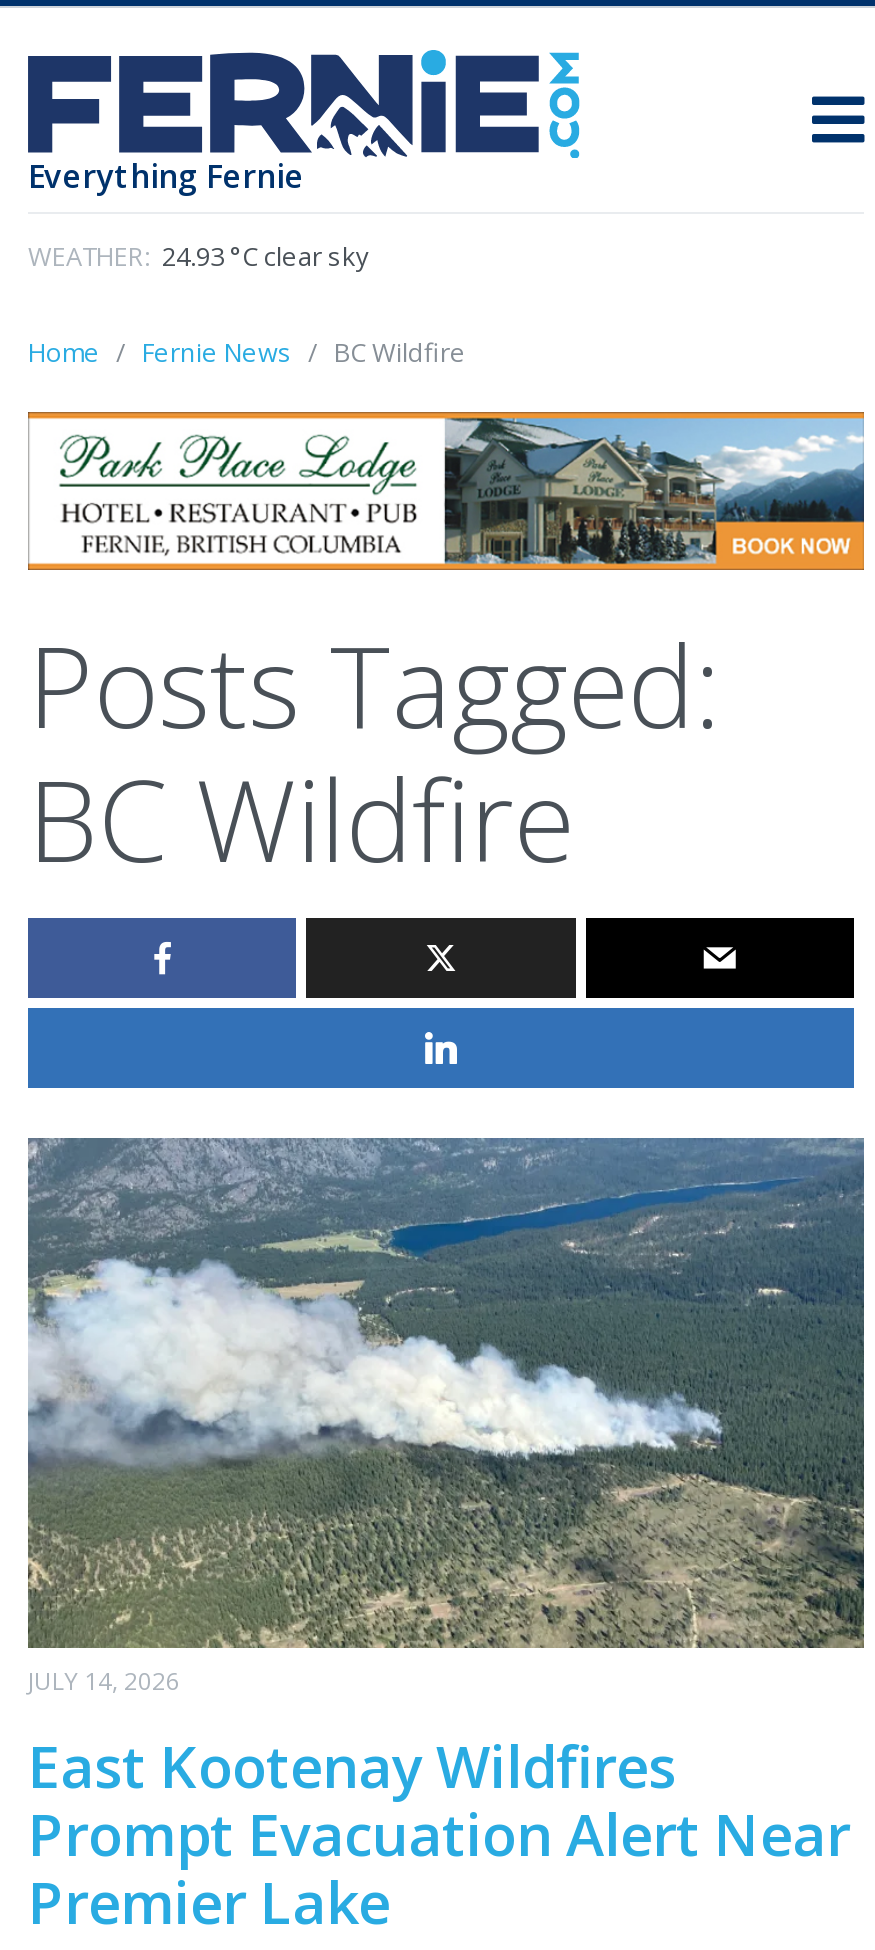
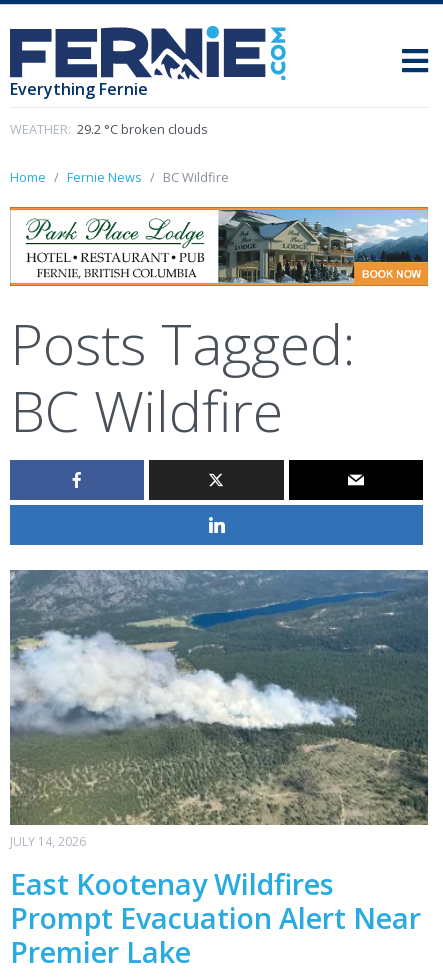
- WEATHER: 24.93 °C clear sky
+ WEATHER: 29.2 °C broken clouds
